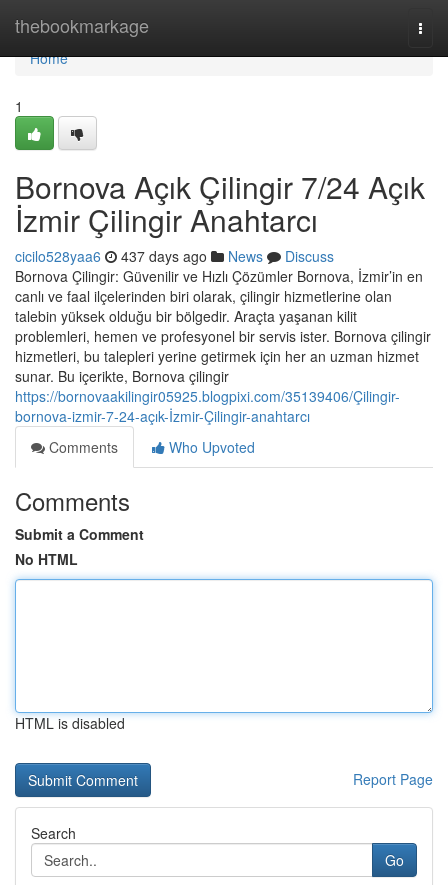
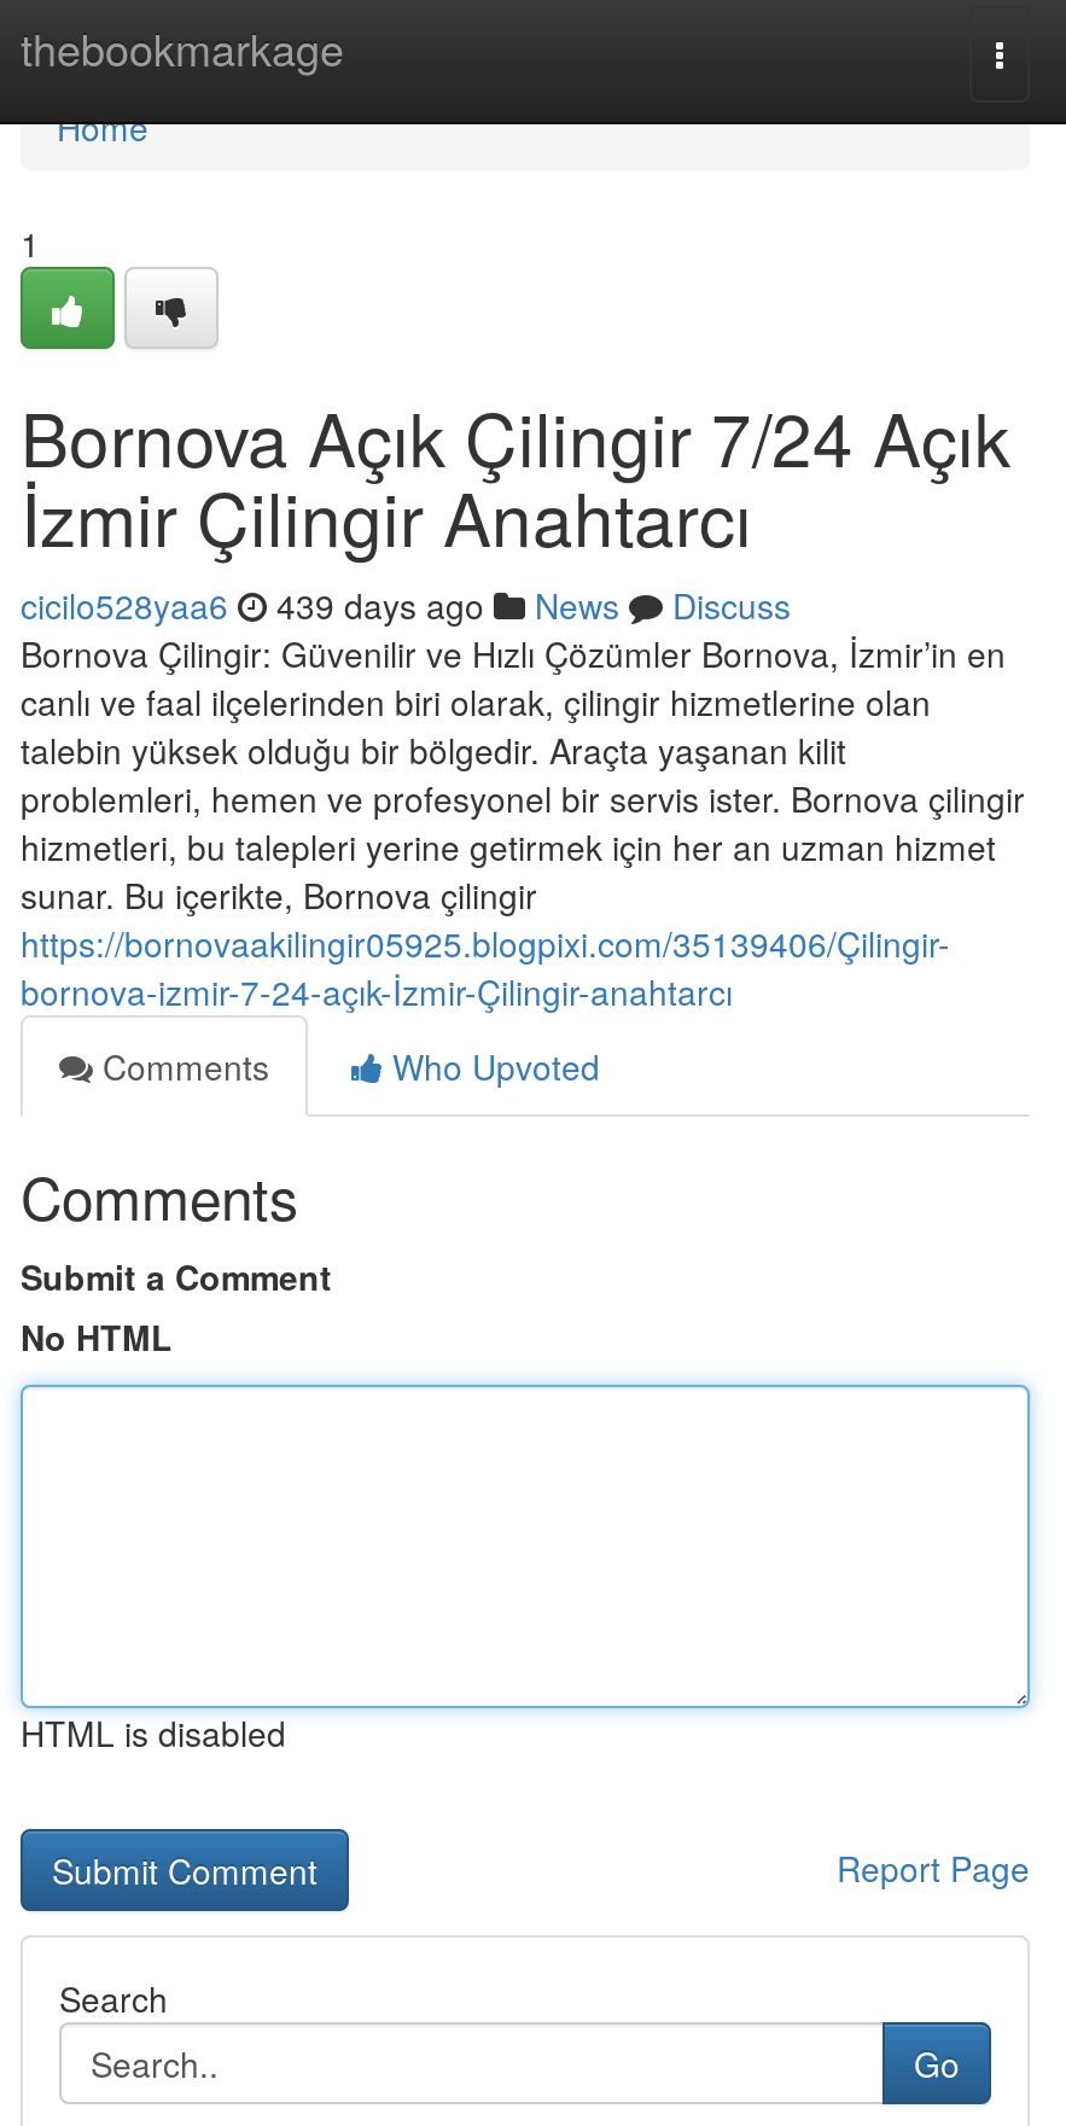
- cicilo528yaa6 437 days ago News Discuss
+ cicilo528yaa6 439 days ago News Discuss
